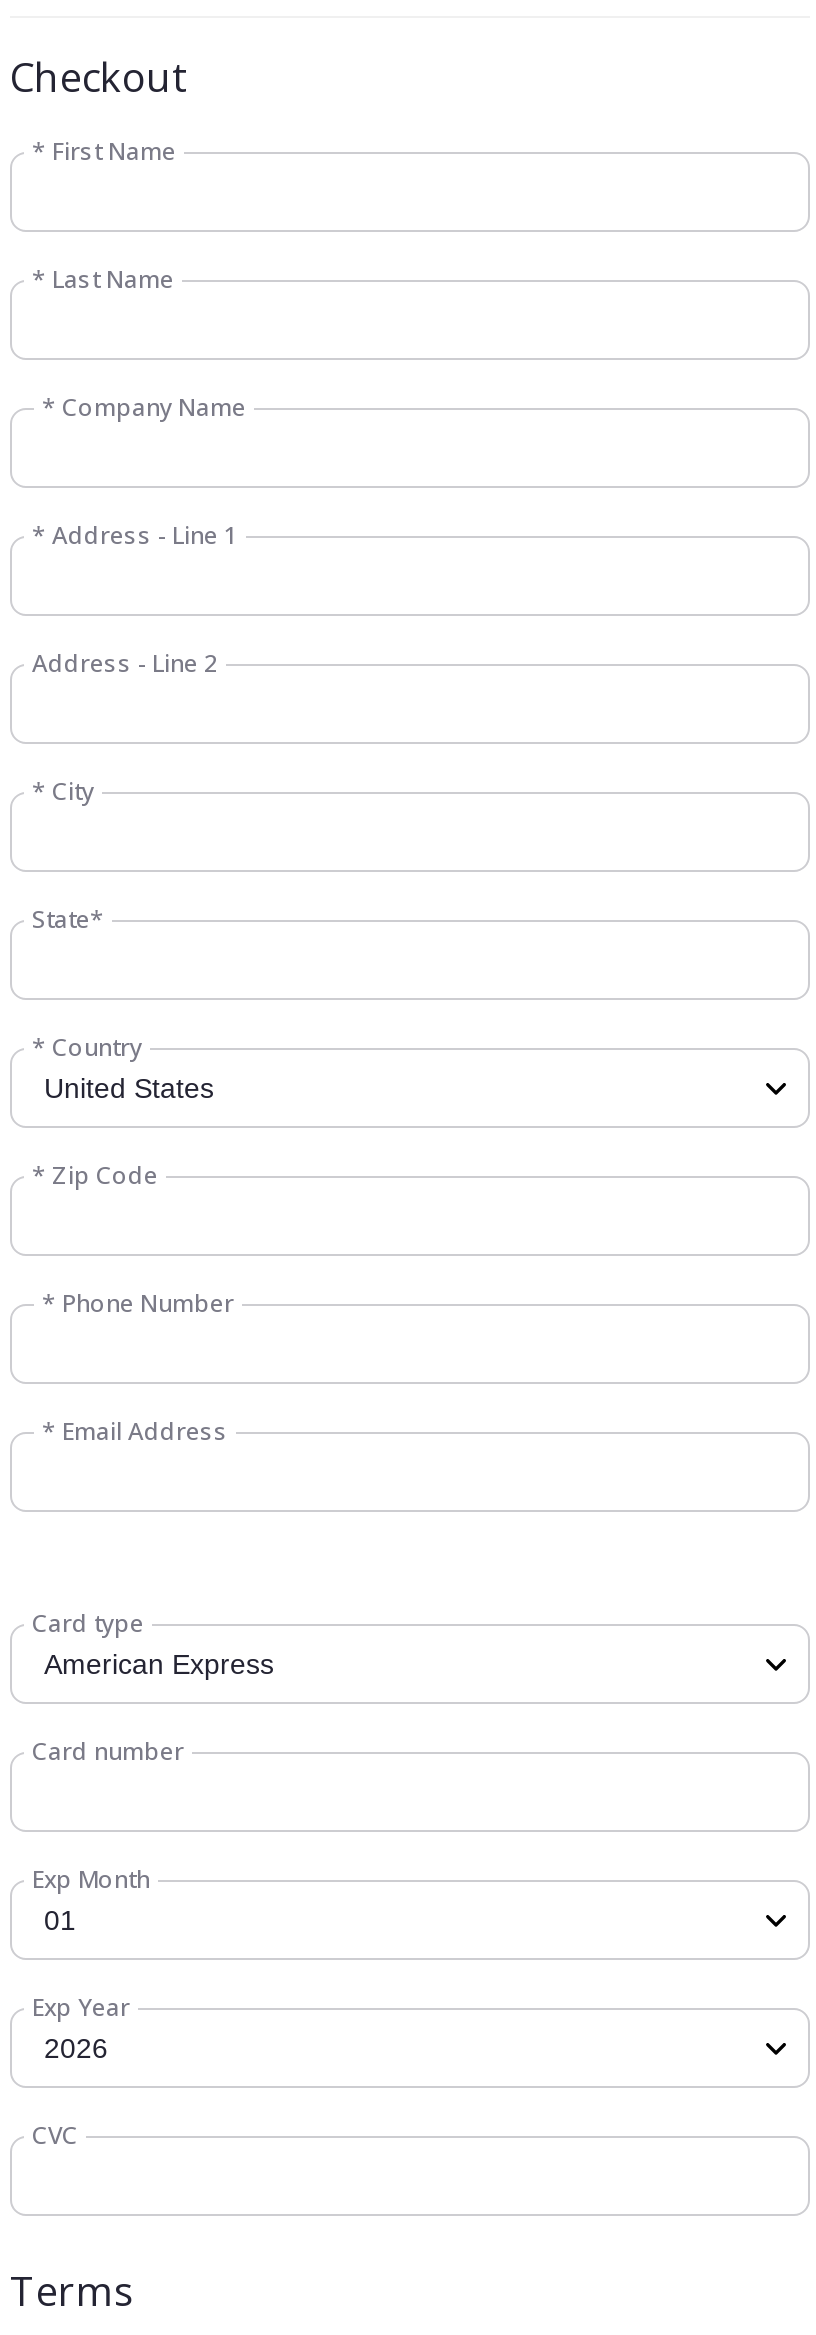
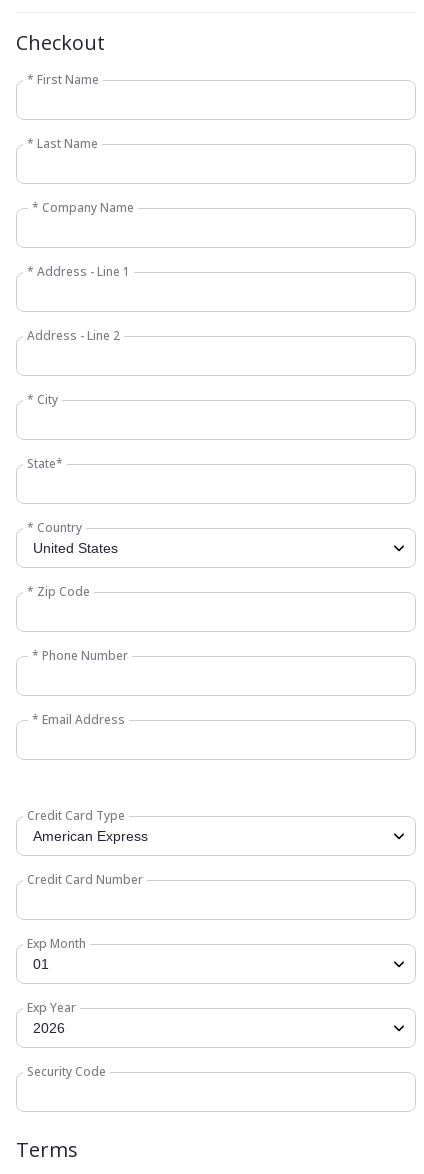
- Card type
+ Credit Card Type

- Card number
+ Credit Card Number

- CVC
+ Security Code
